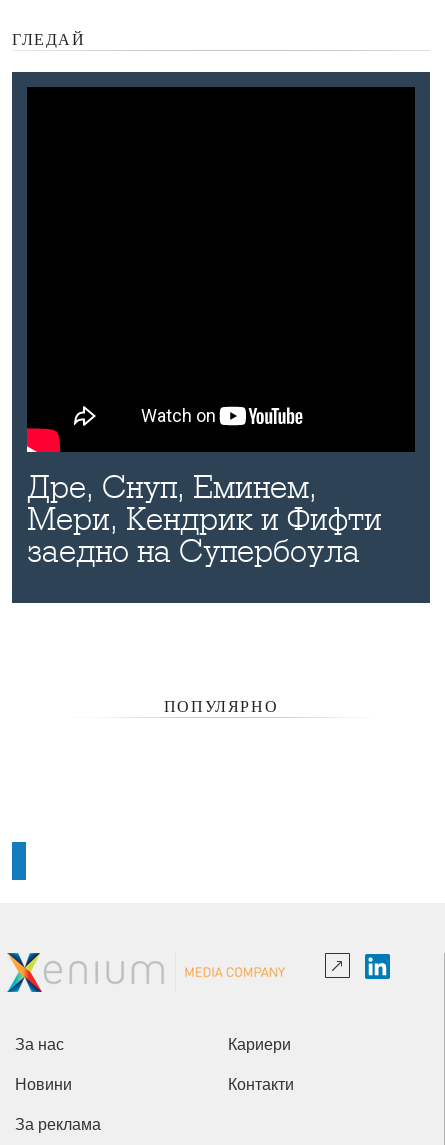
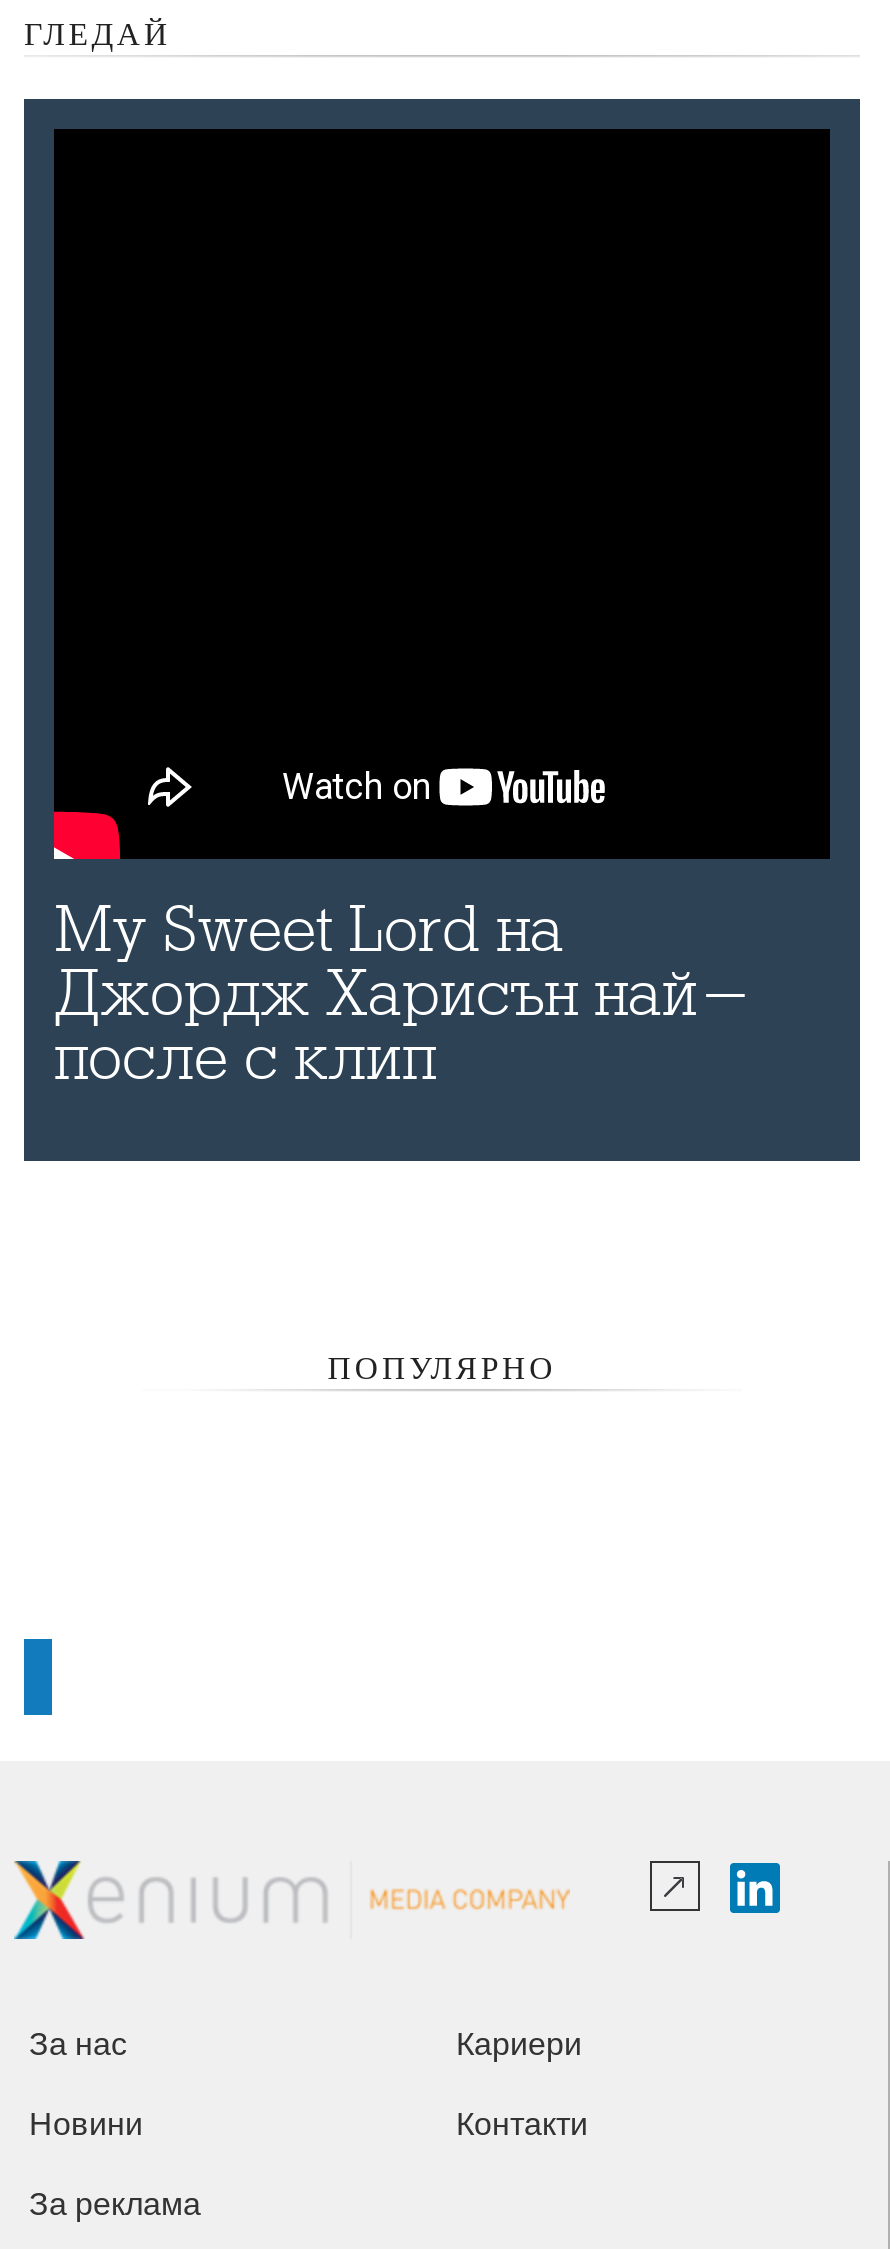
- Дре, Снуп, Еминем,
- Мери, Кендрик и Фифти
- заедно на Супербоула
+ My Sweet Lord на
+ Джордж Харисън най-
+ после с клип
